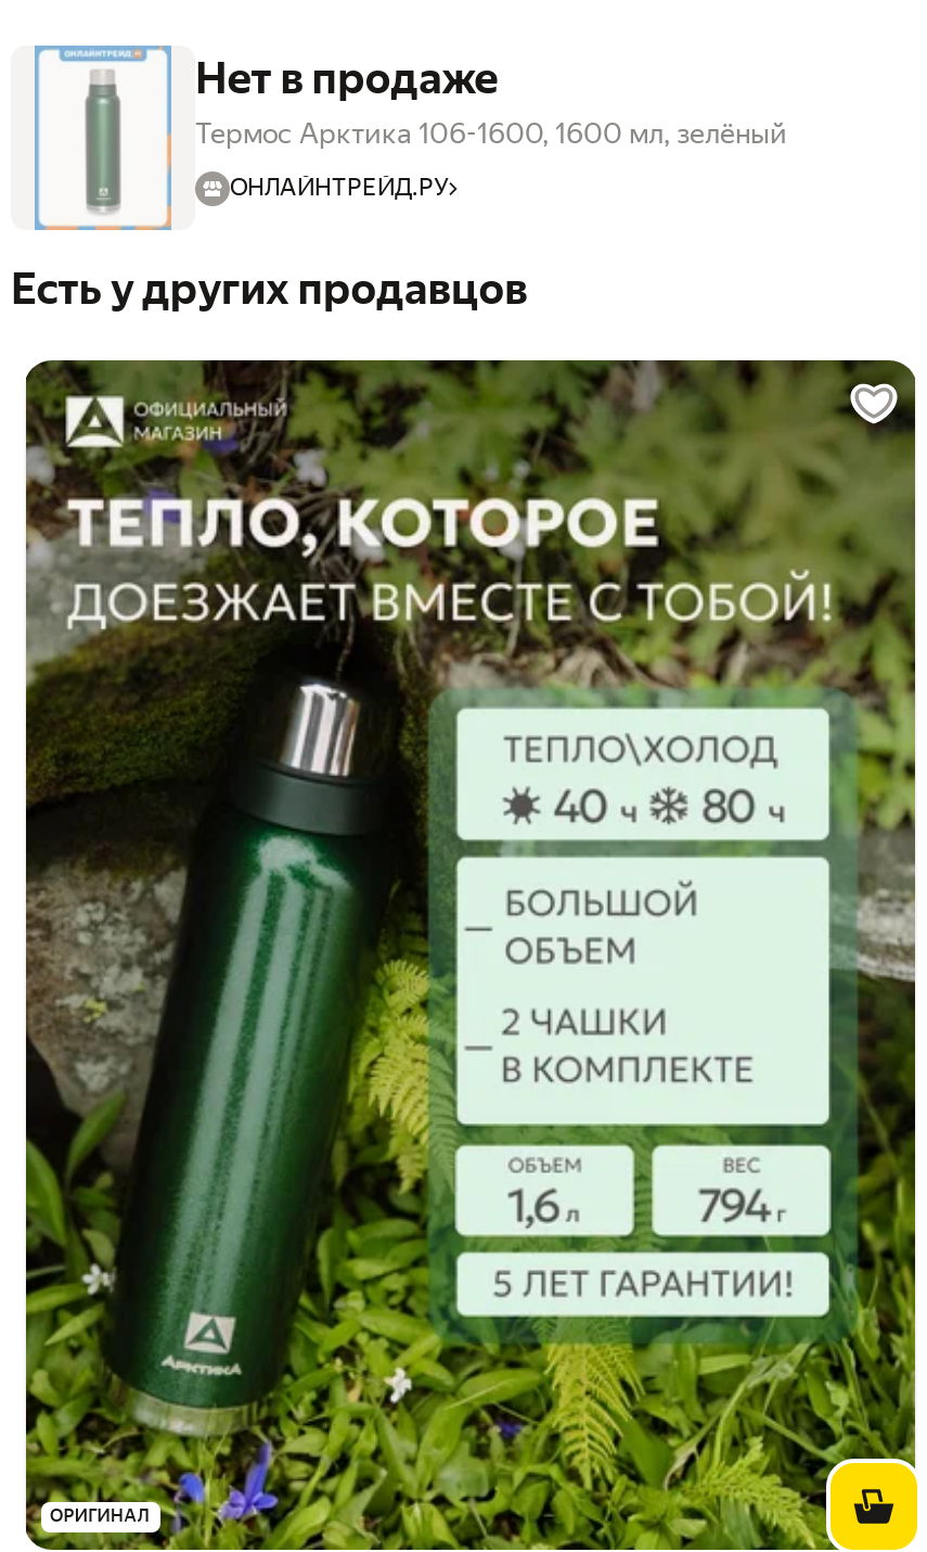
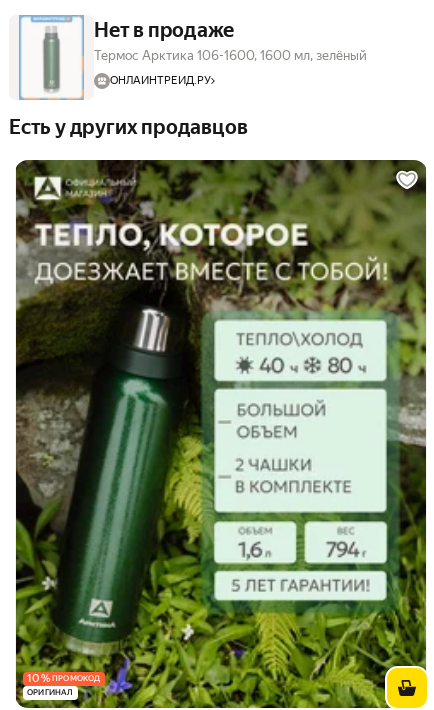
+ 10%ПРОМОКОД
